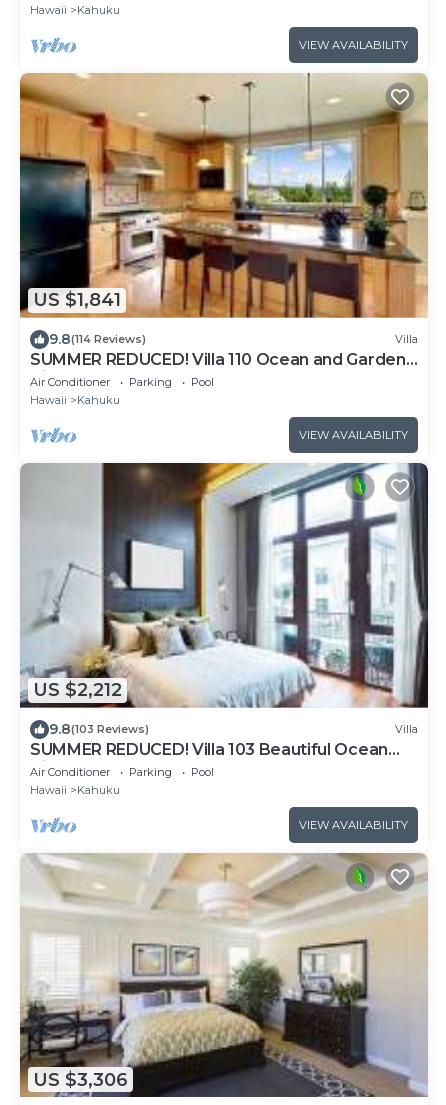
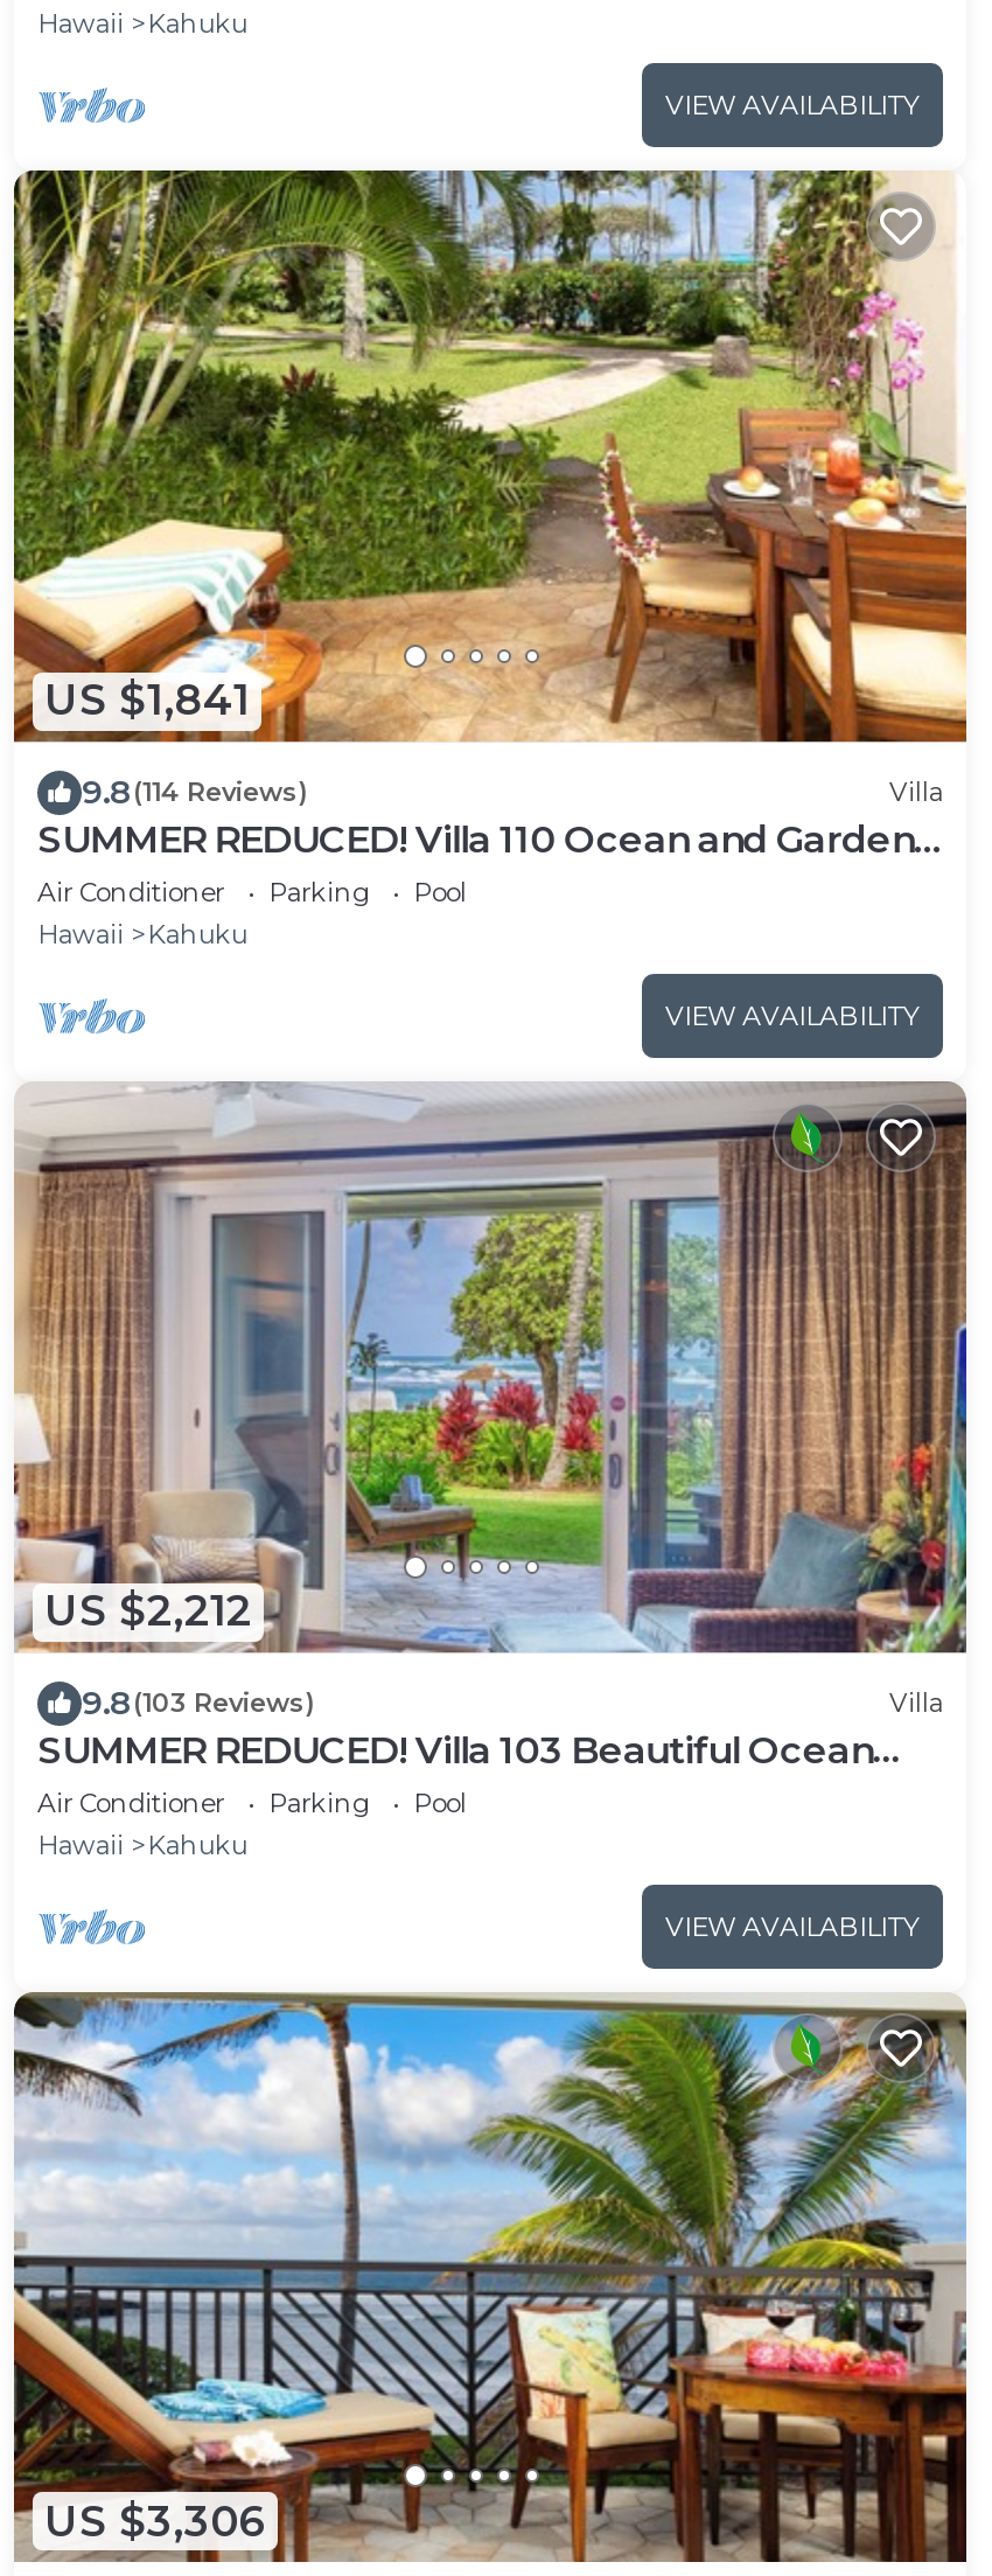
- [image]
+ [image]

- [image]
+ [image]

- [image]
+ [image]
